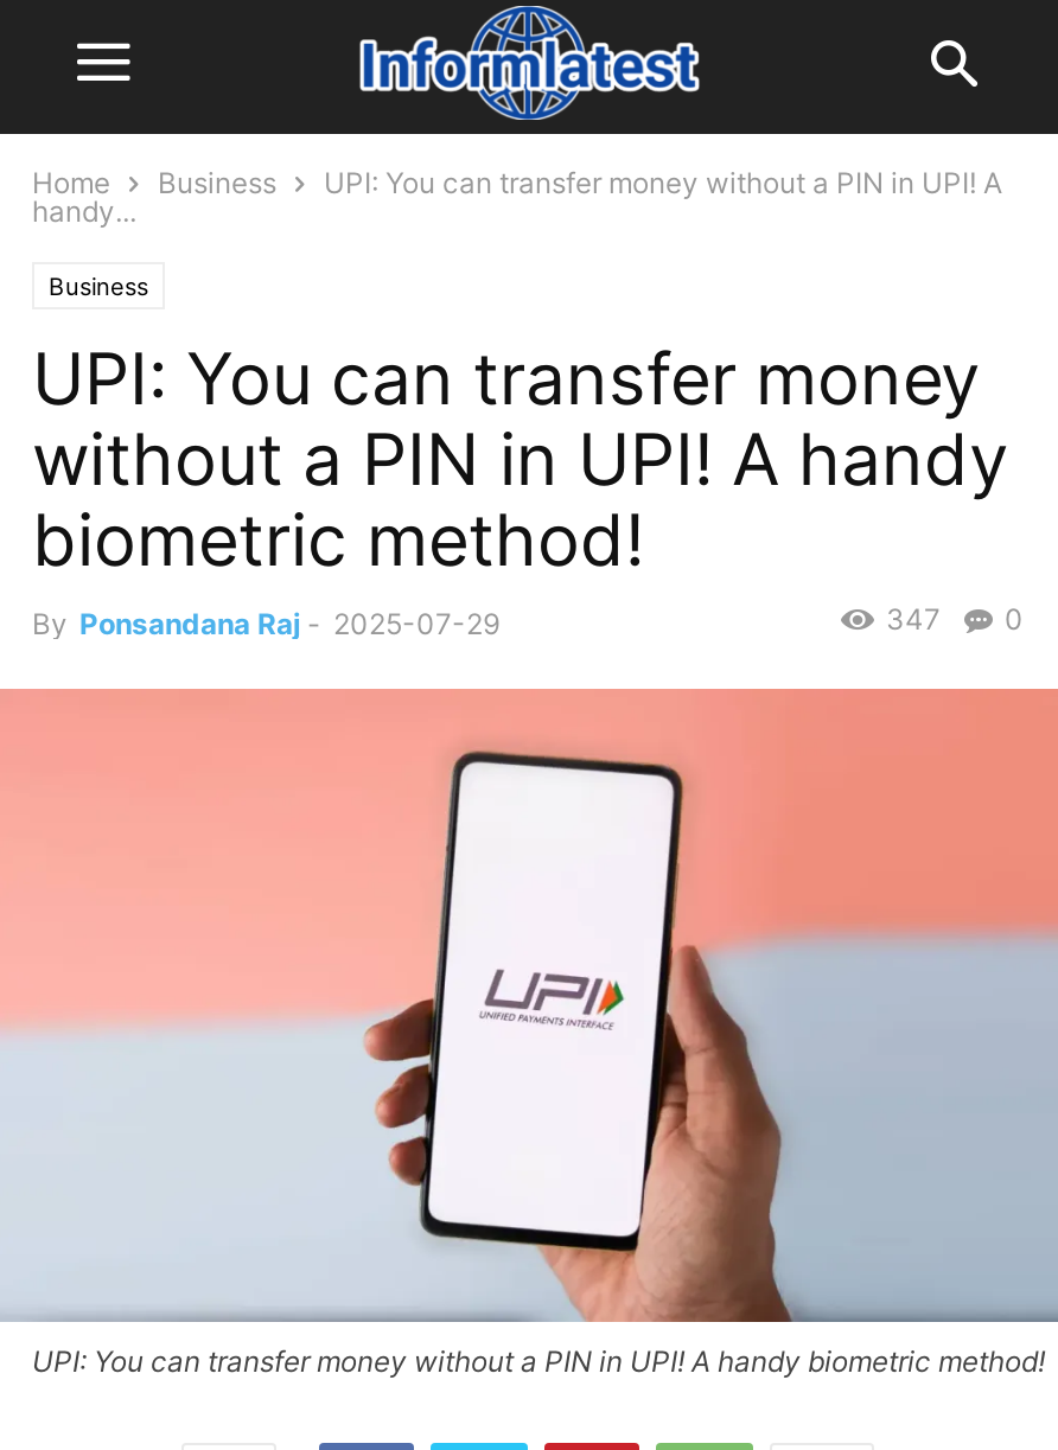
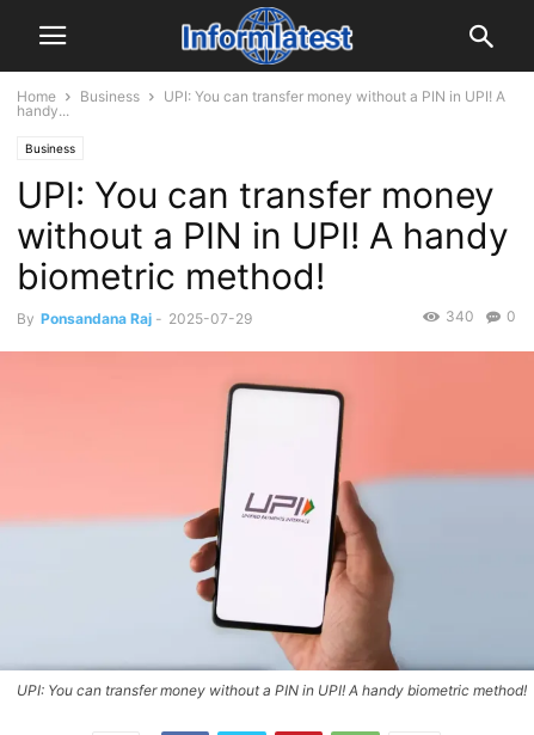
- 347 0
+ 340 0
